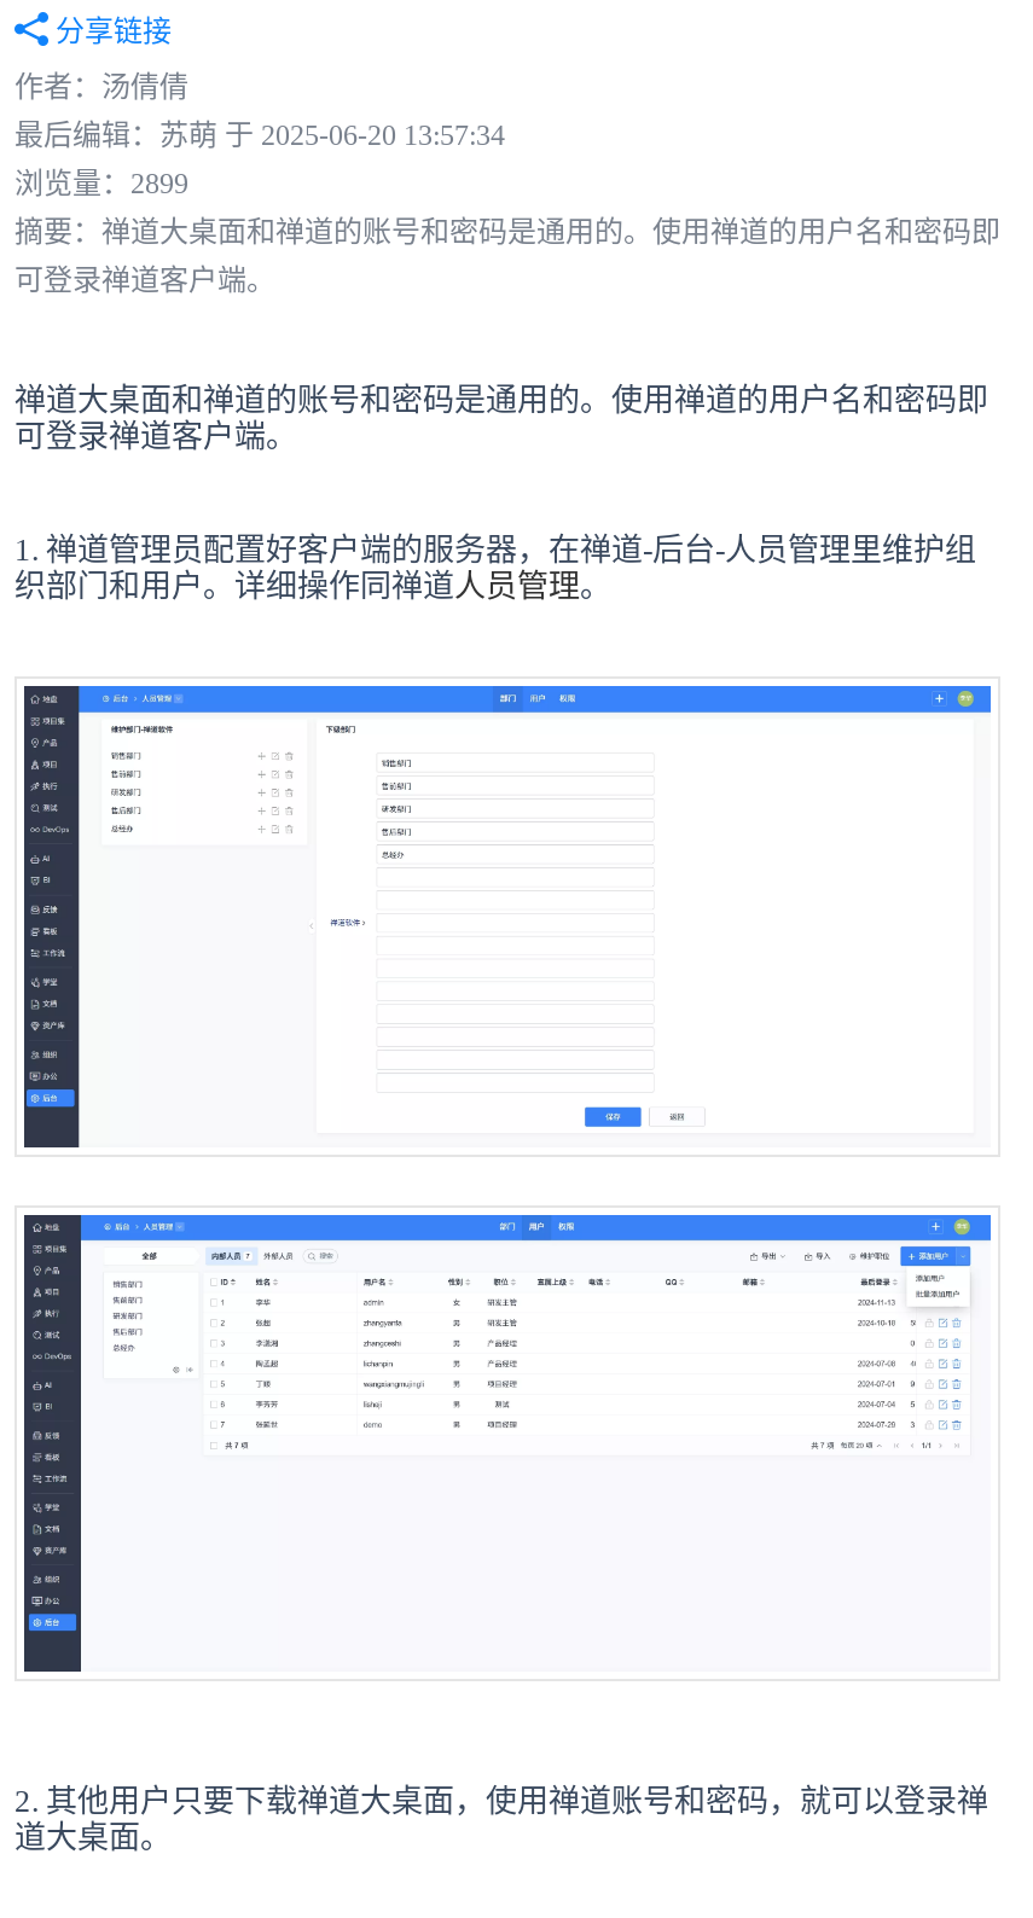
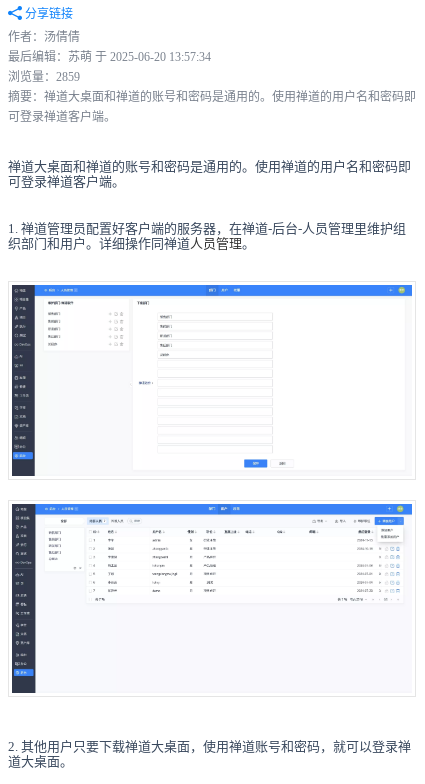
- 浏览量：2899
+ 浏览量：2859
